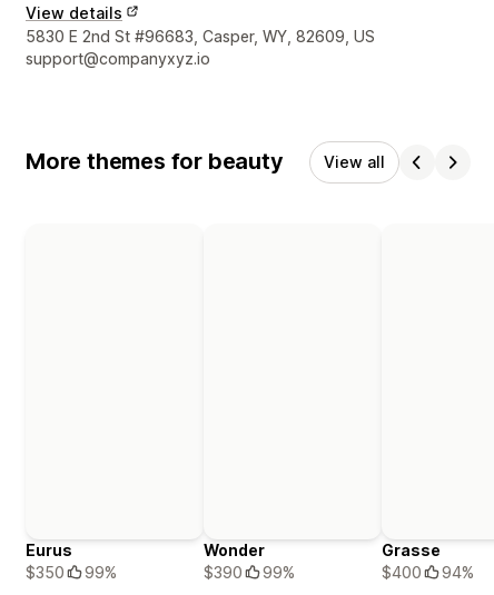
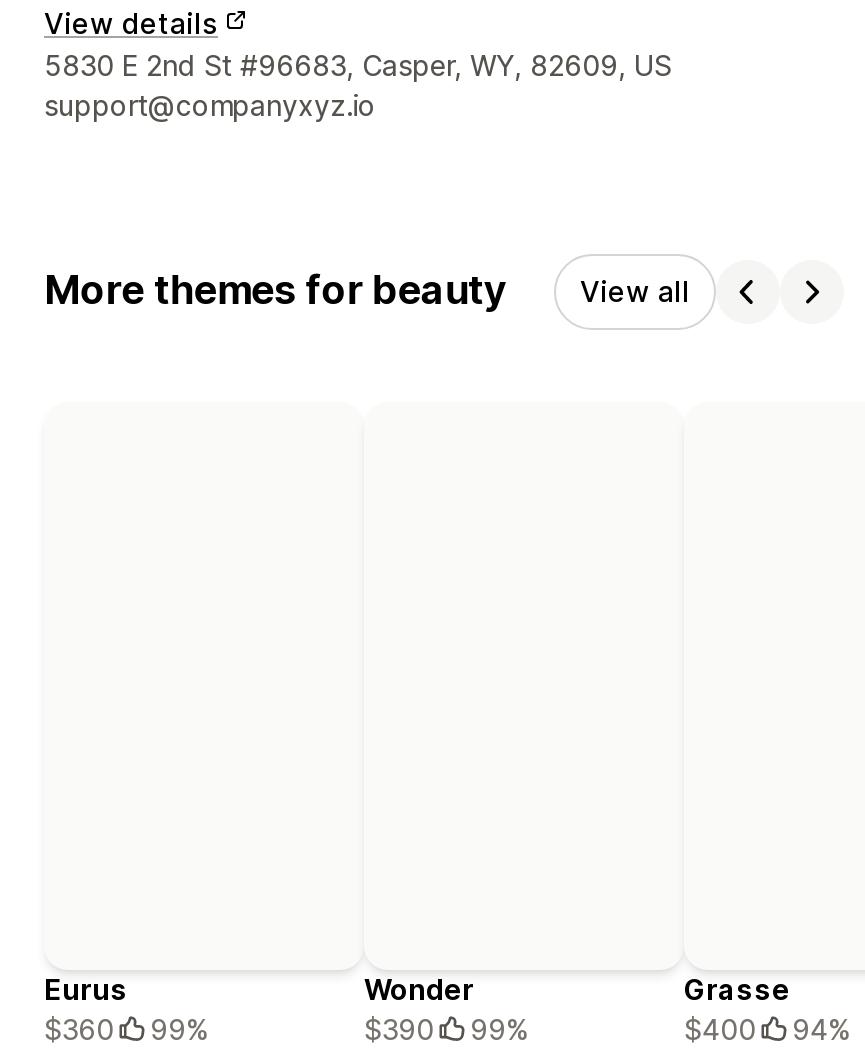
- $350 99%
+ $360 99%
